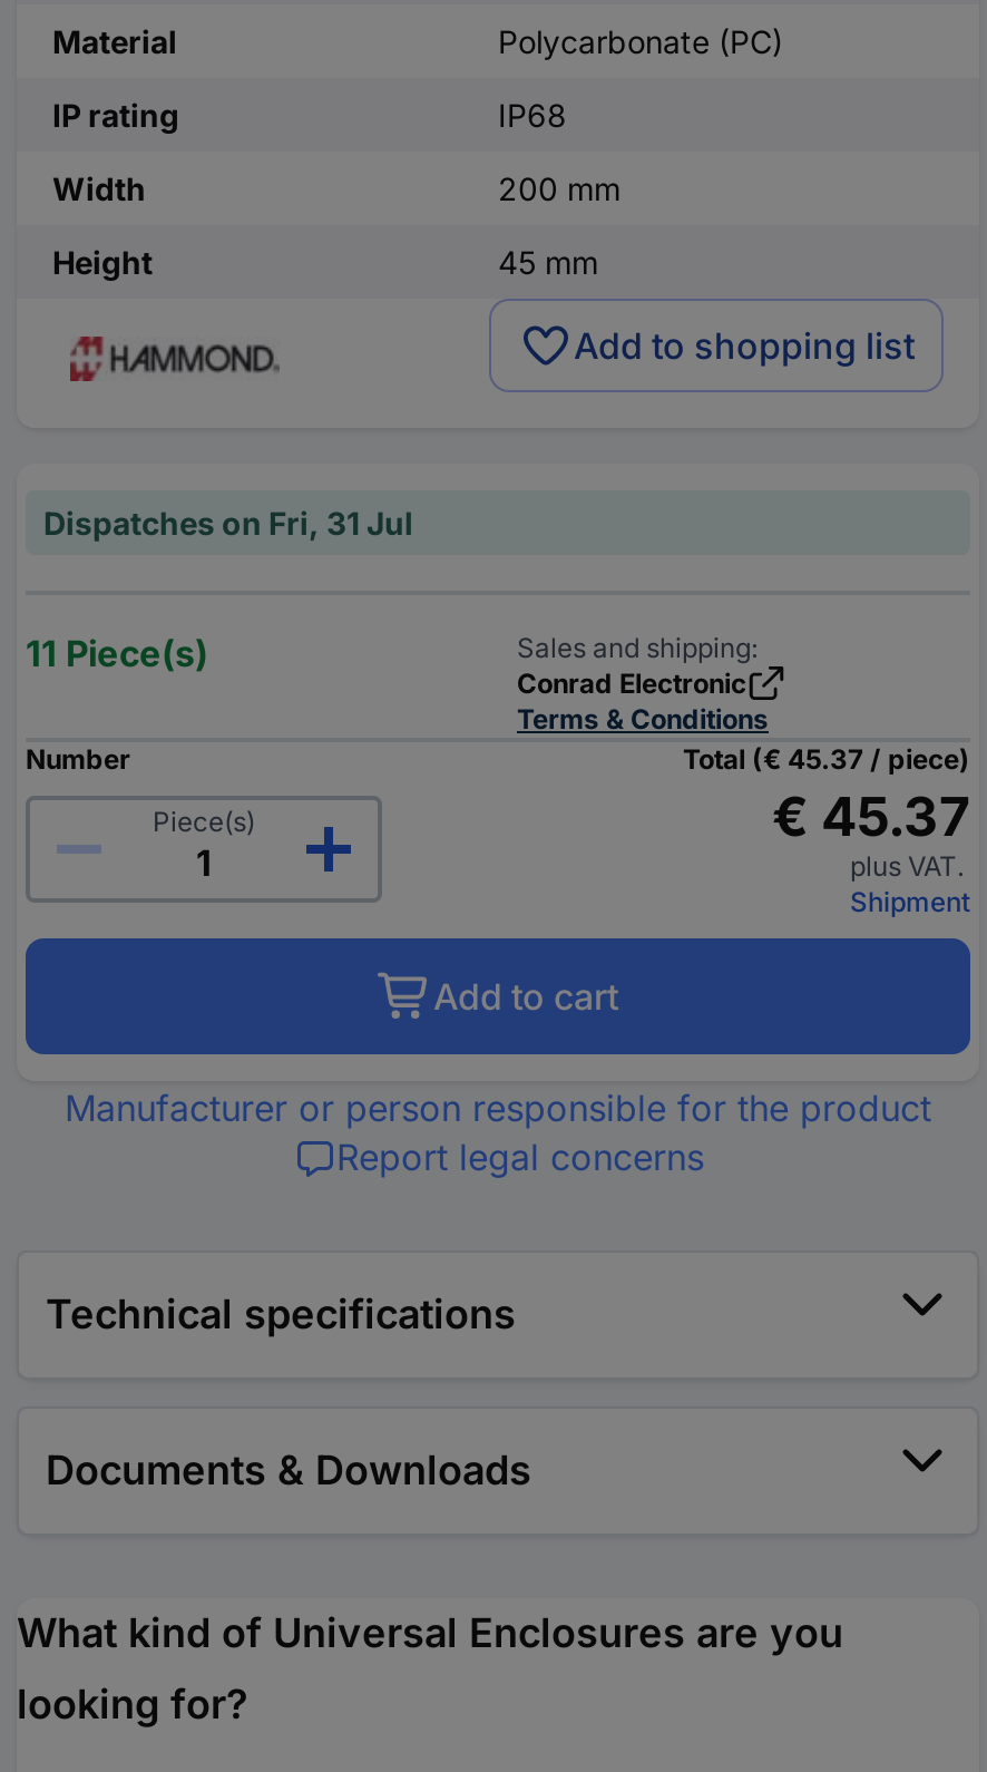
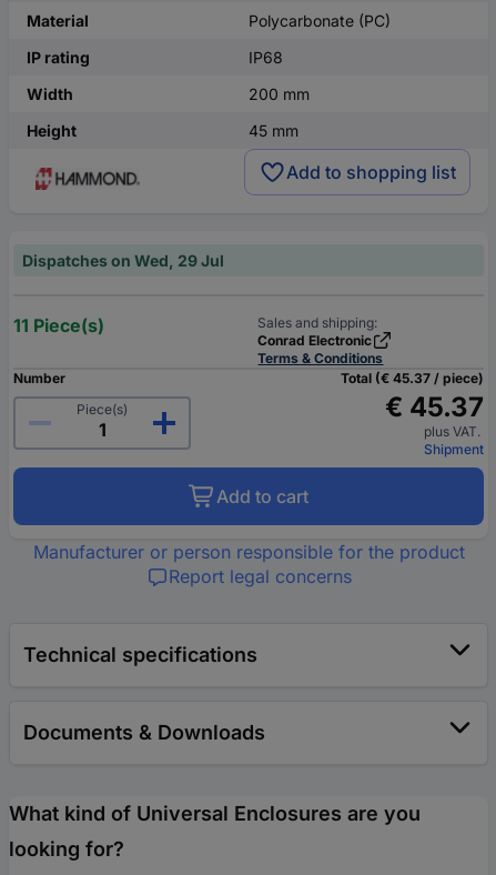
- Dispatches on Fri, 31 Jul
+ Dispatches on Wed, 29 Jul
